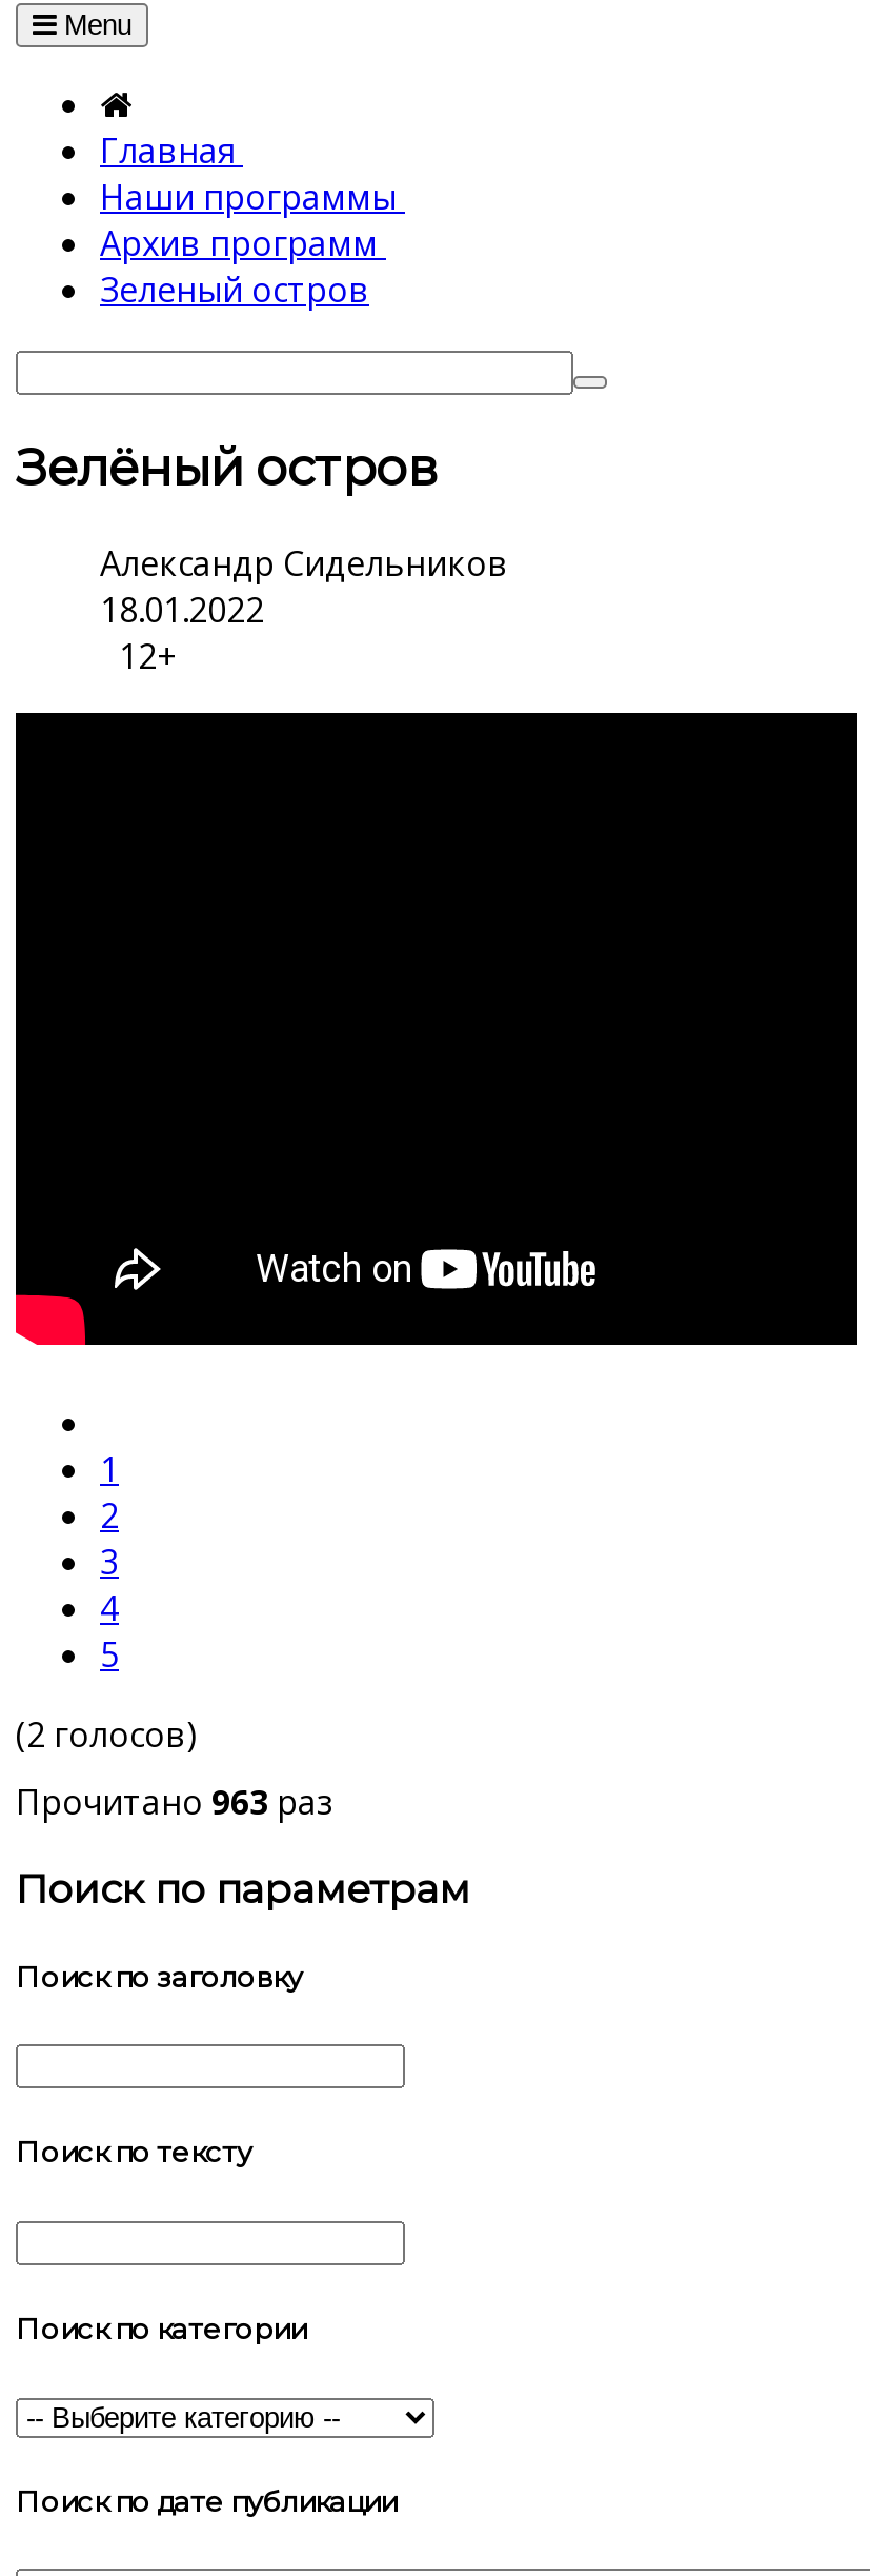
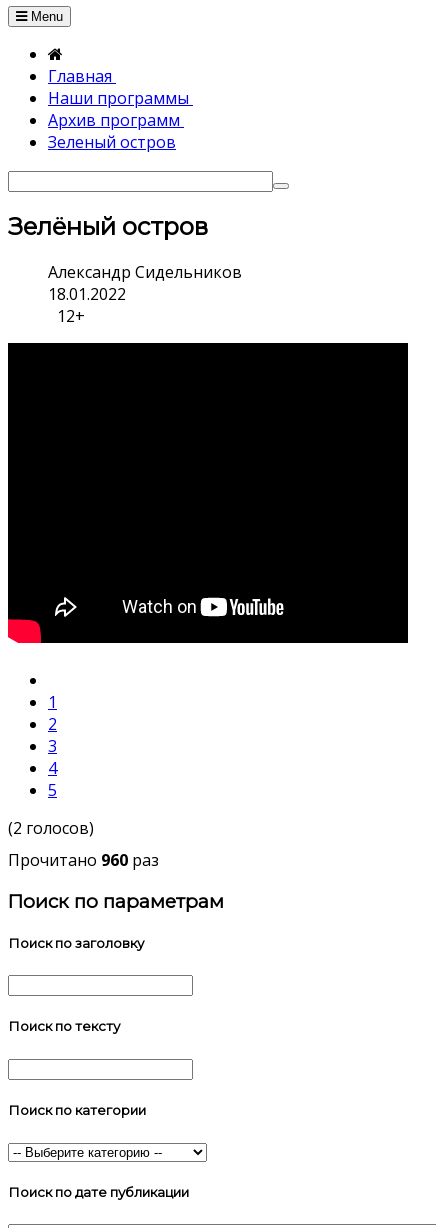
- Прочитано 963 раз
+ Прочитано 960 раз
